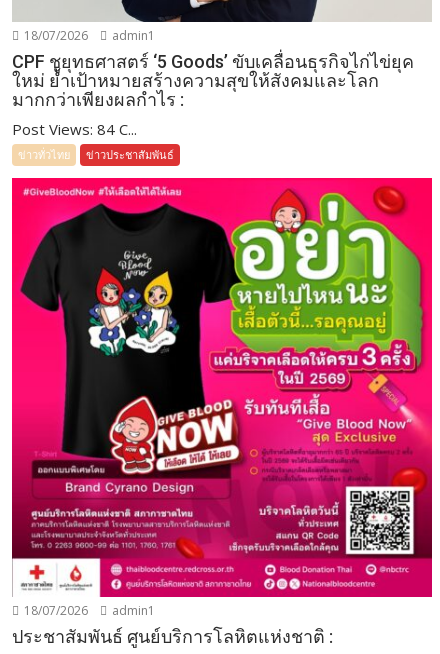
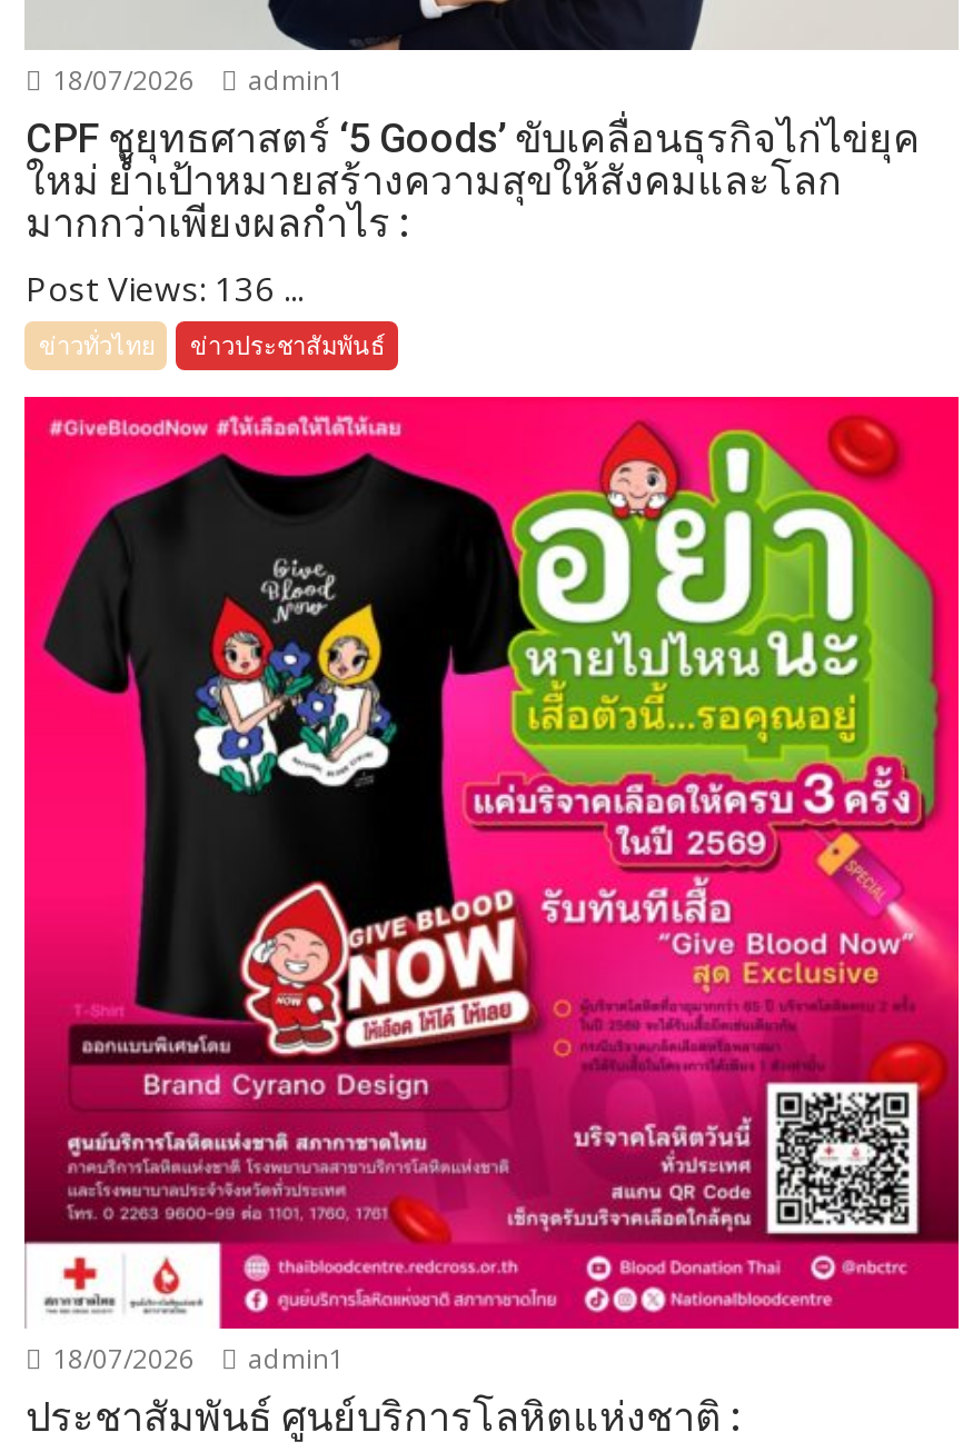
- Post Views: 84 C...
+ Post Views: 136 ...
